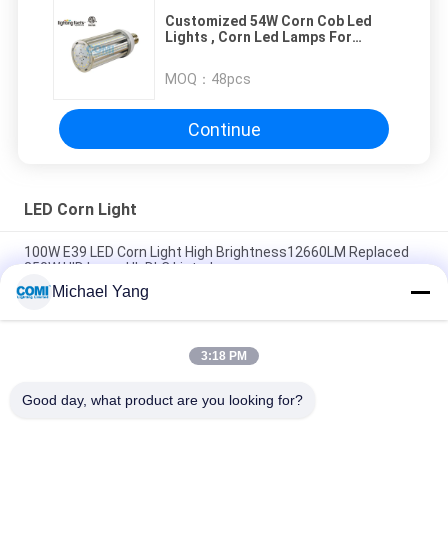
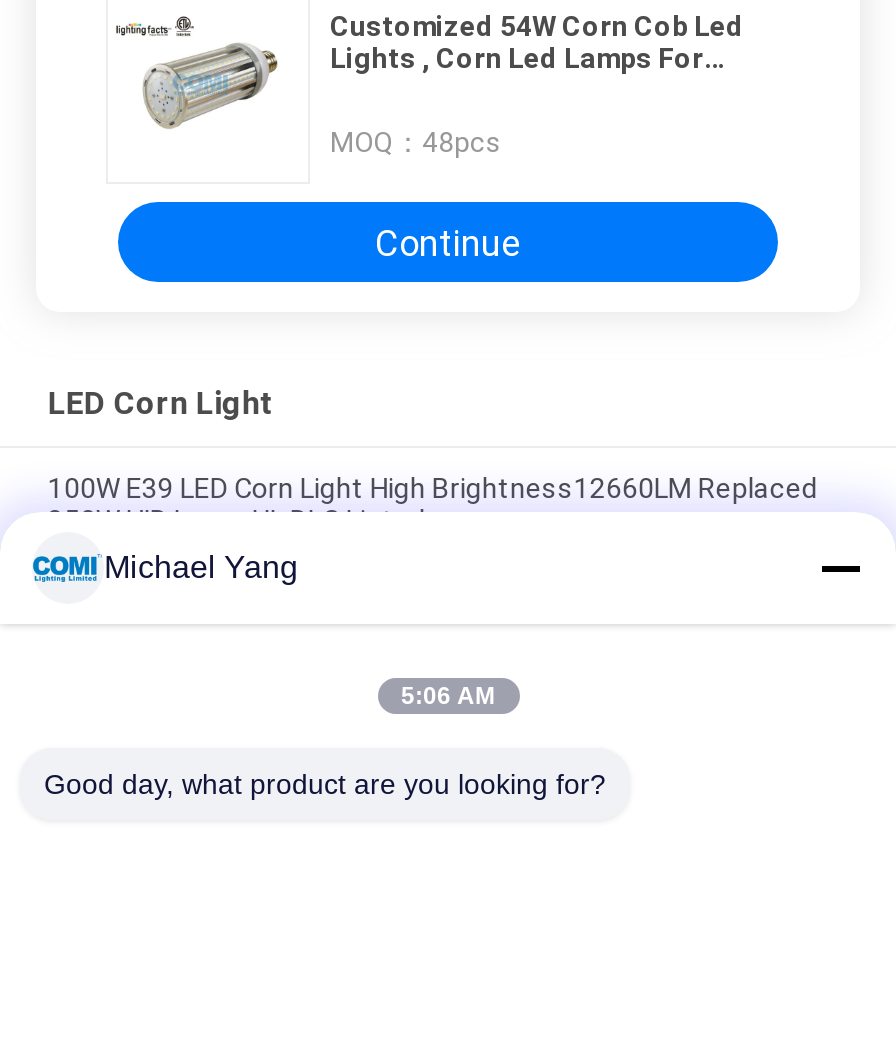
- 3:18 PM
+ 5:06 AM
